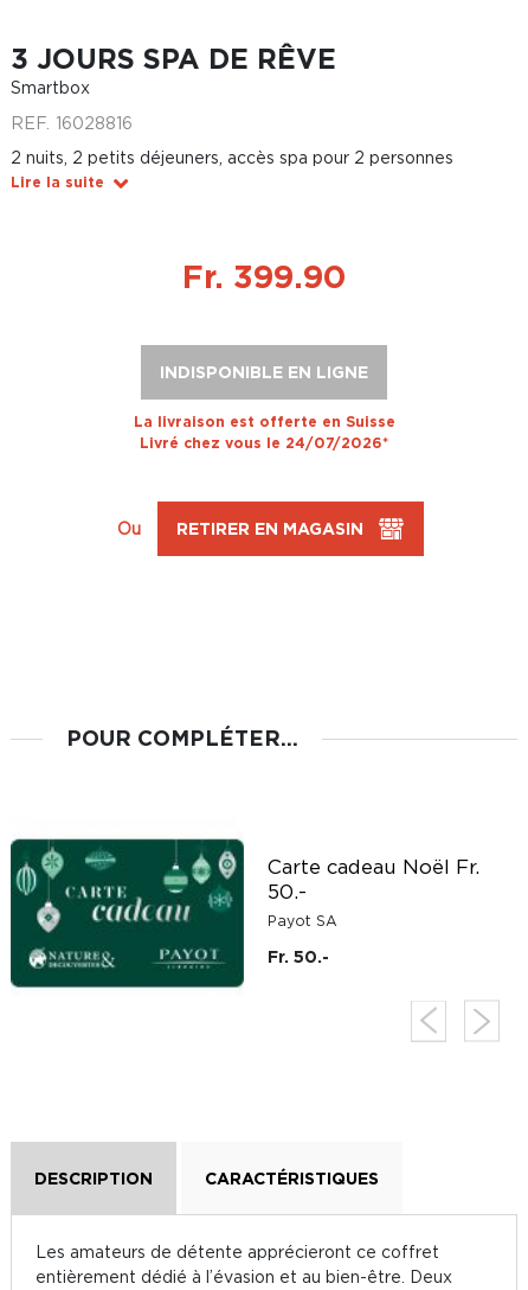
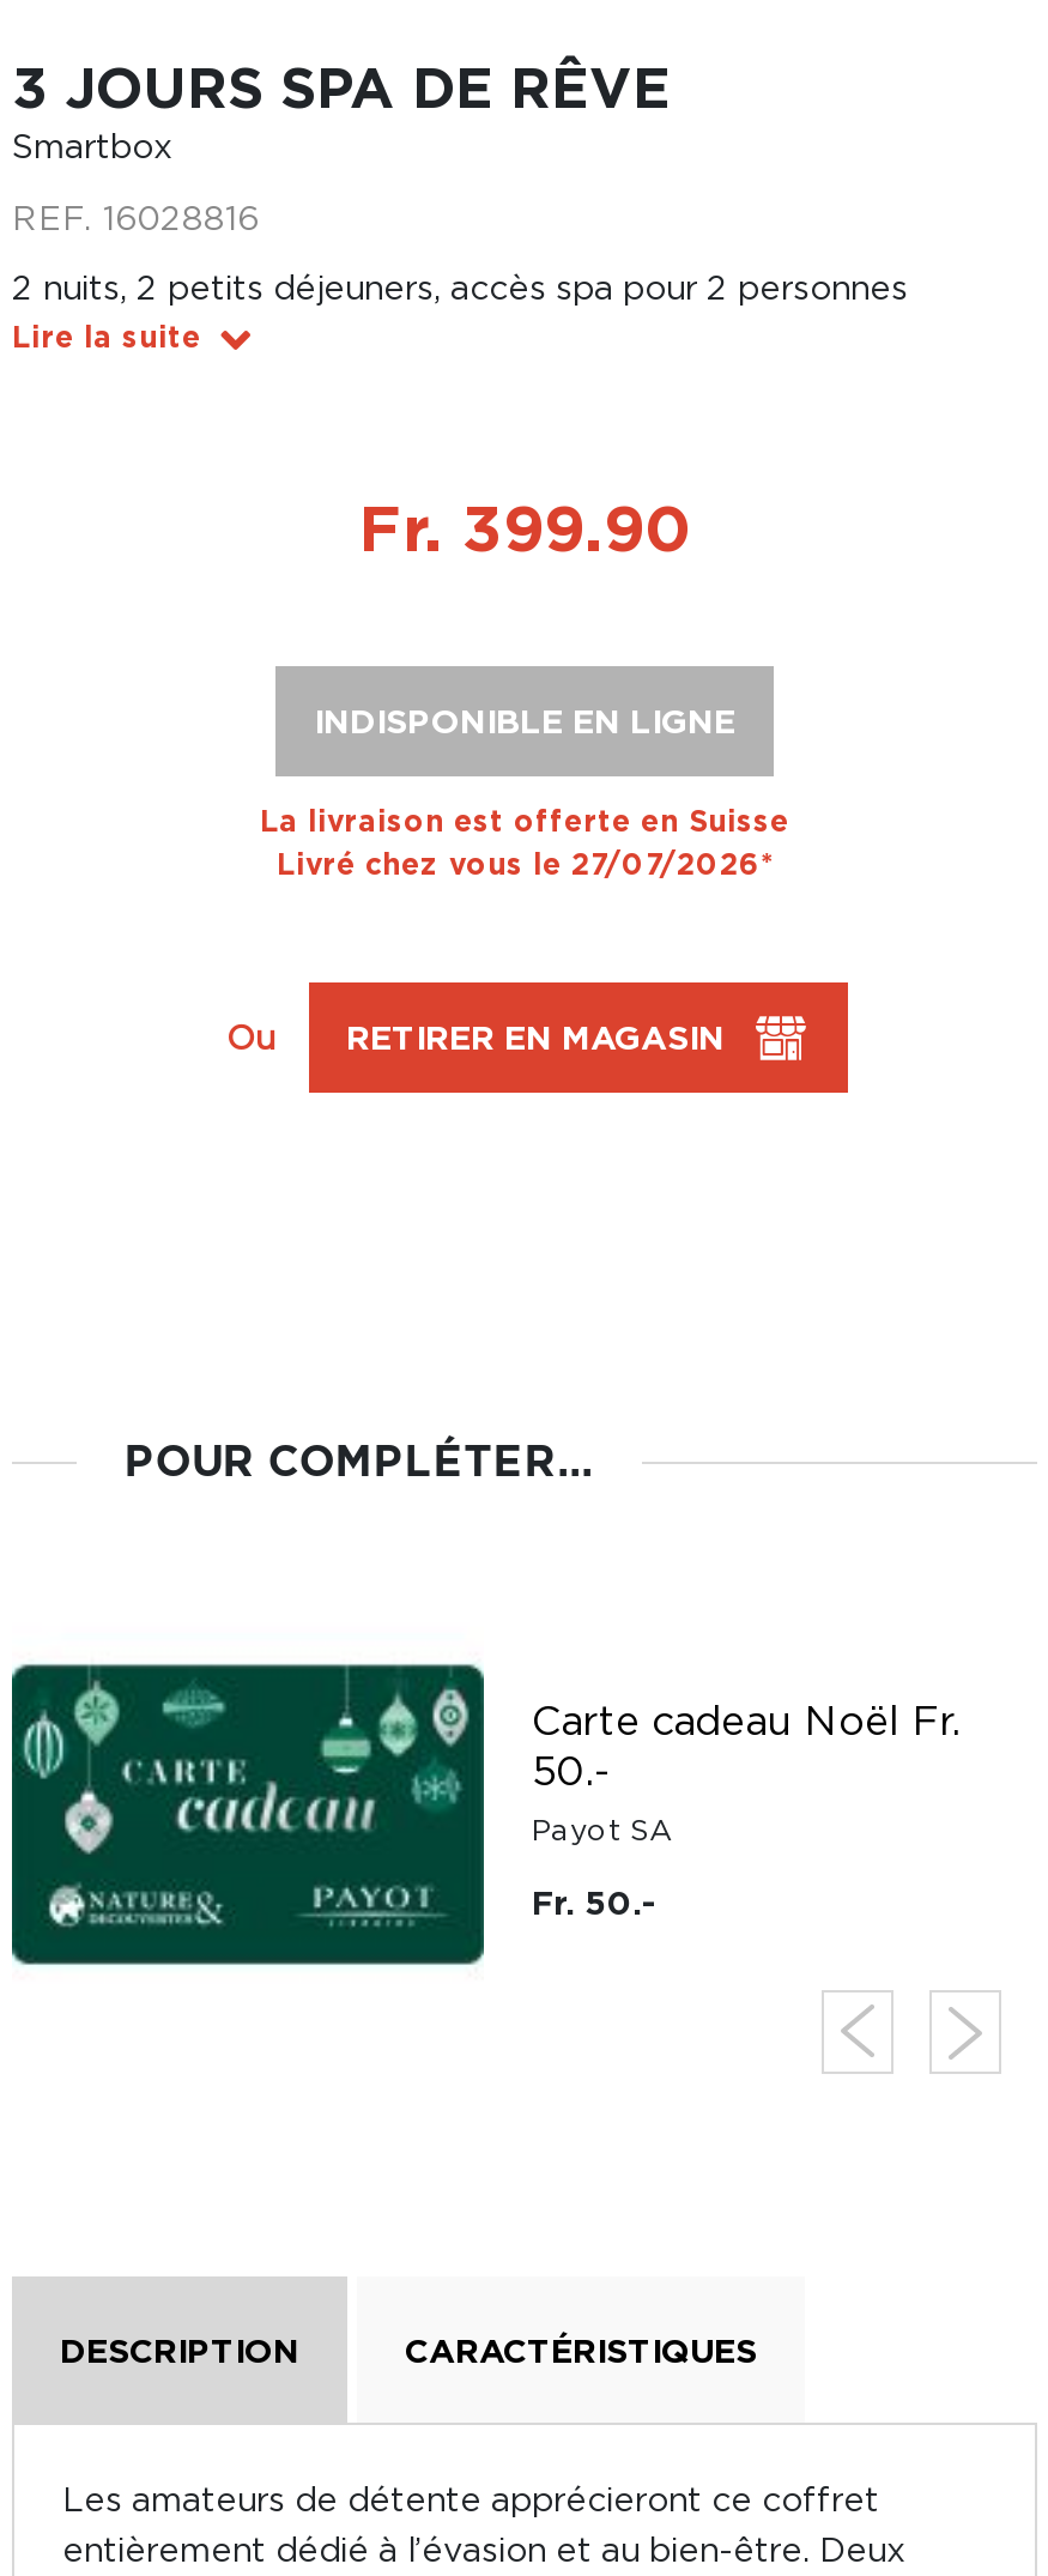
- Livré chez vous le 24/07/2026*
+ Livré chez vous le 27/07/2026*
